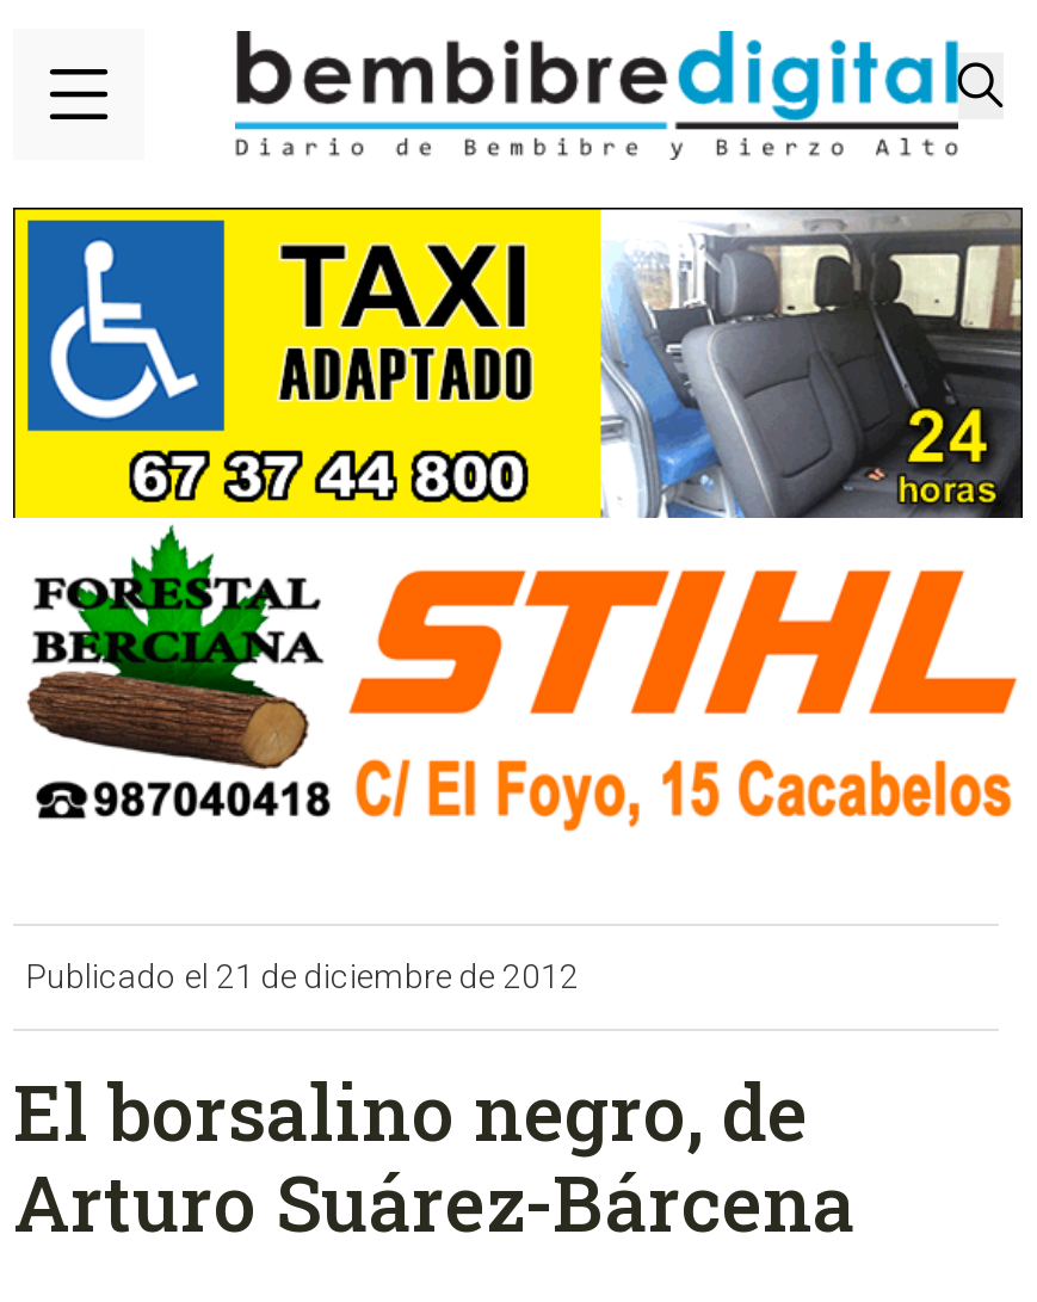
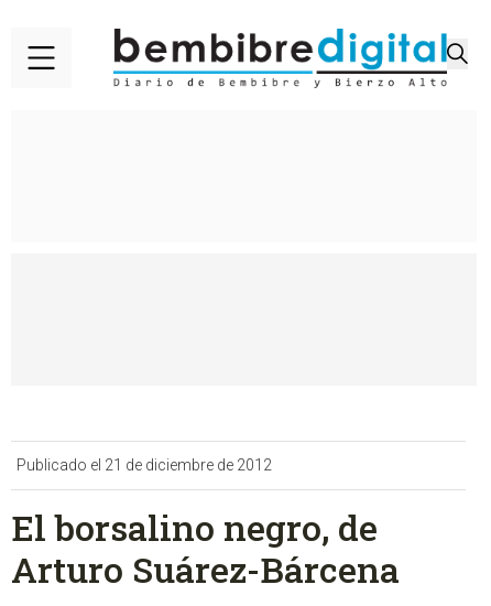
- [image]
